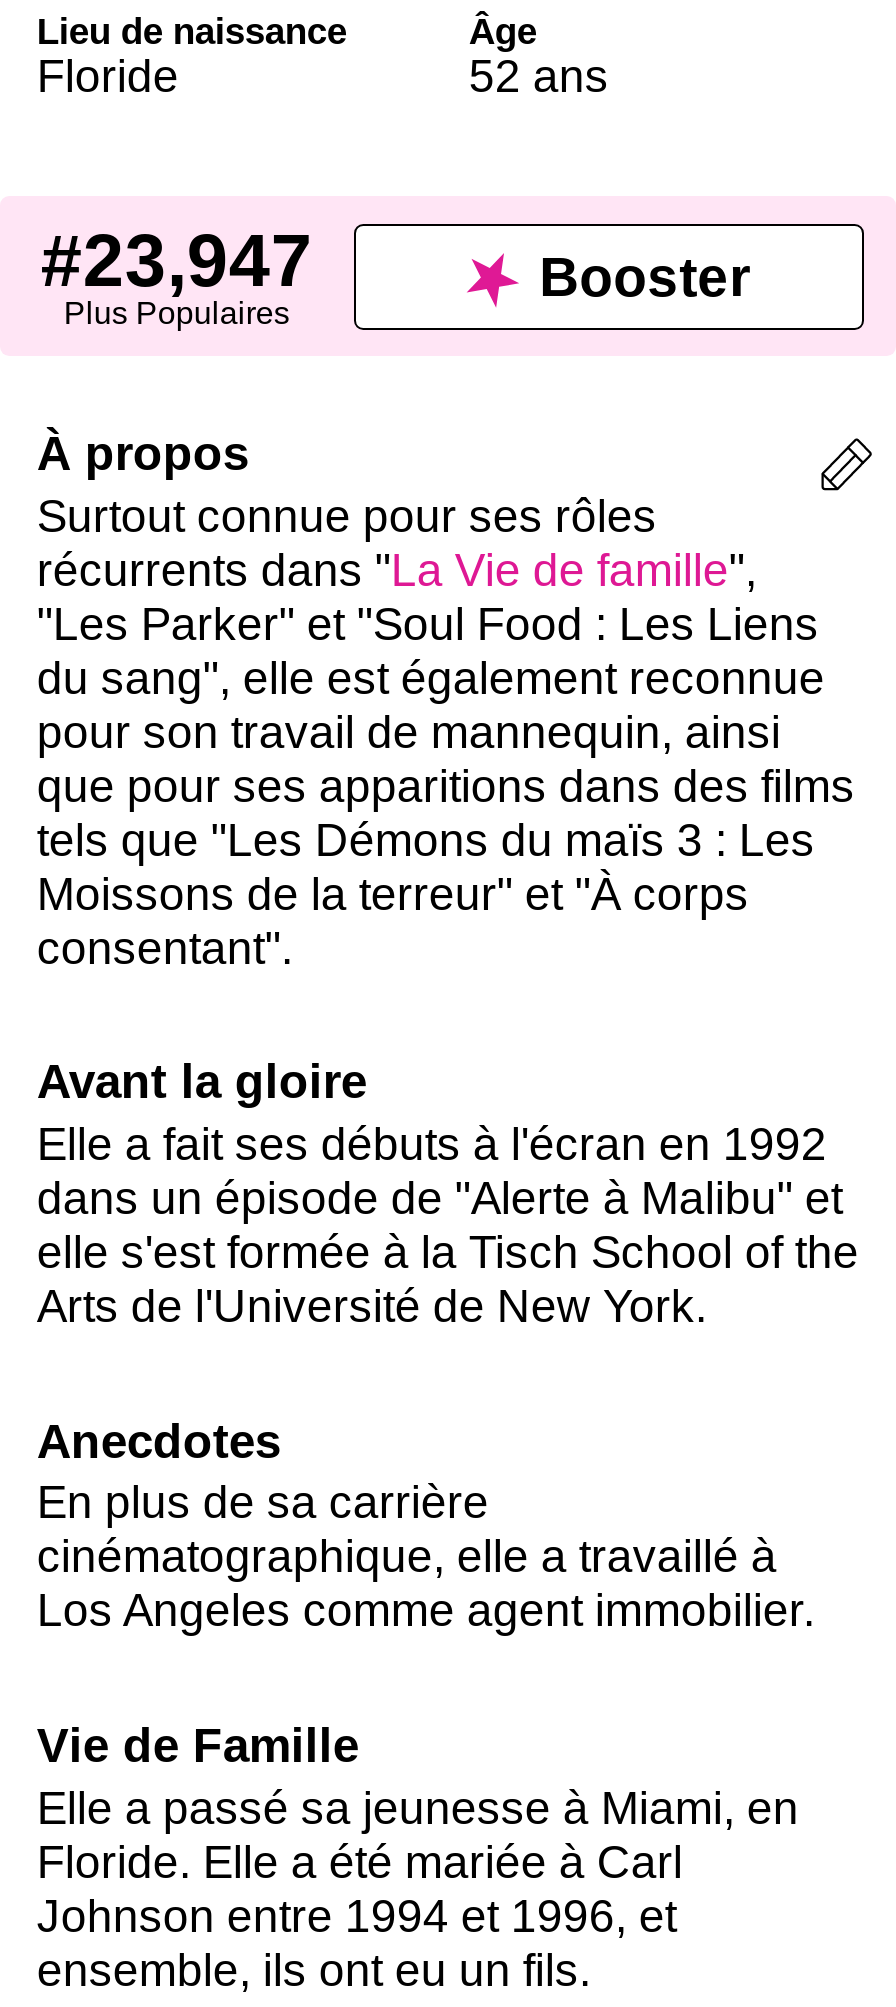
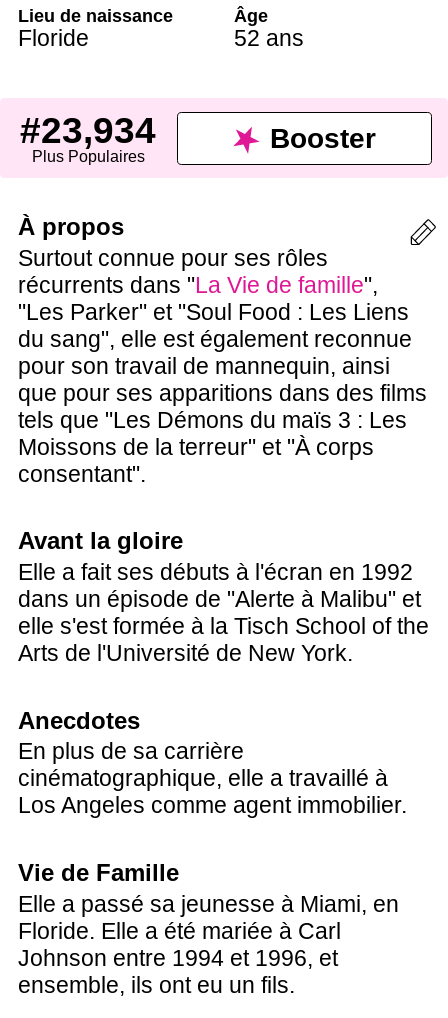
- #23,947
+ #23,934
